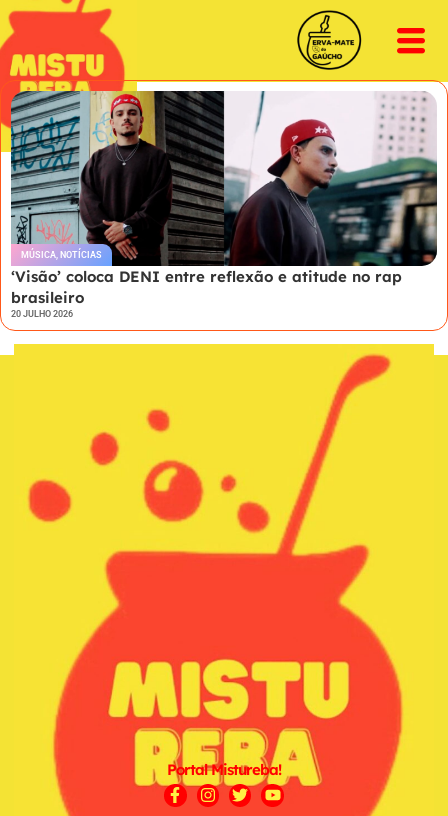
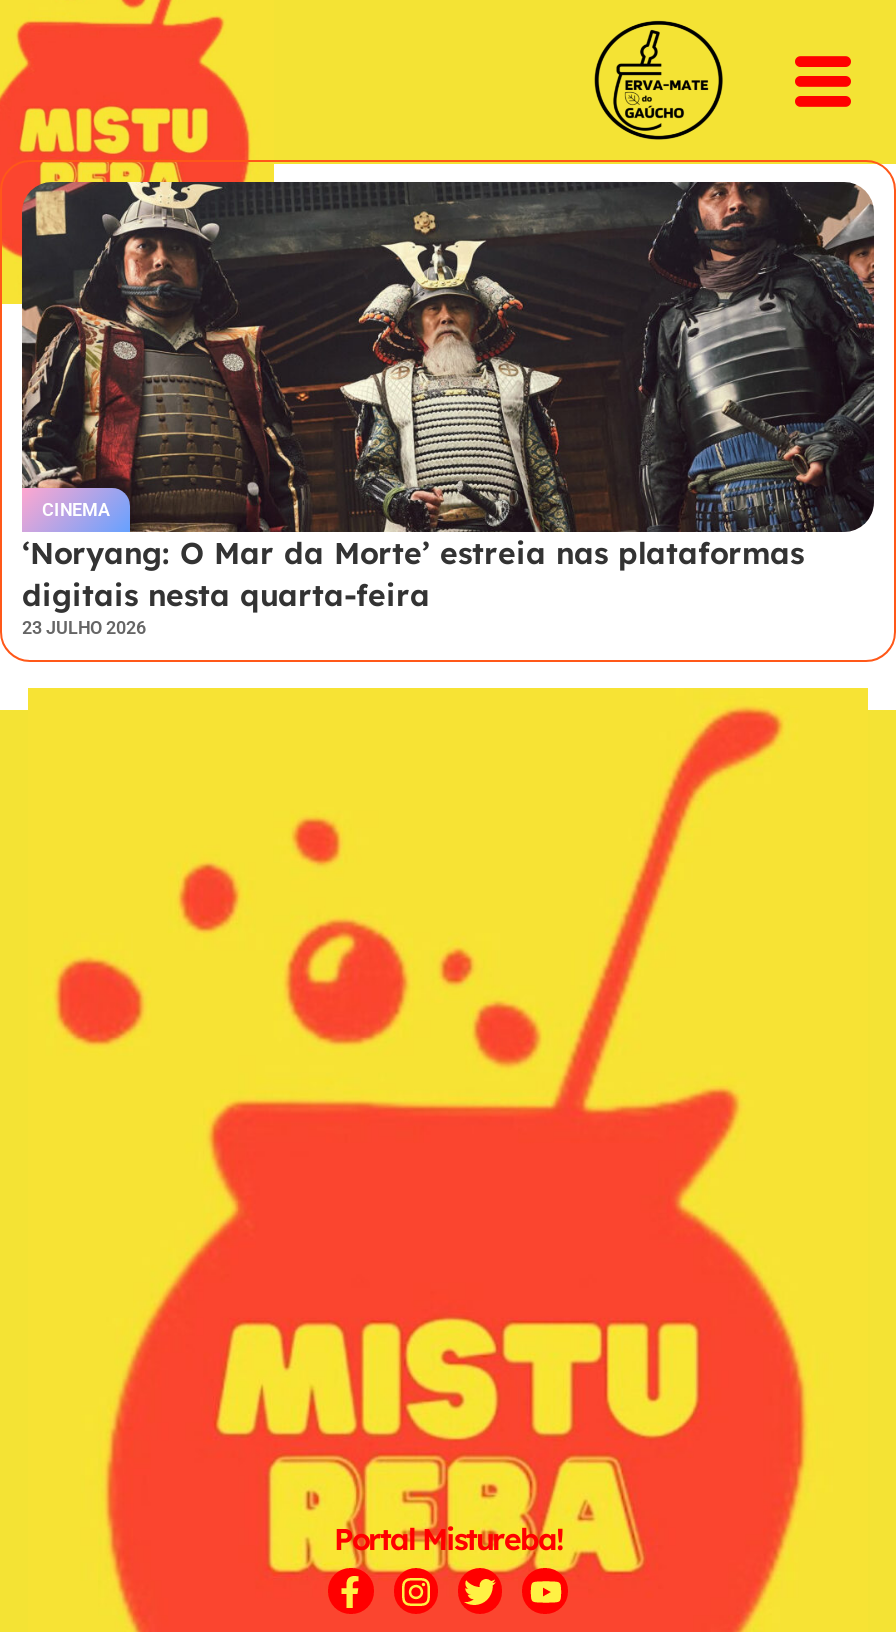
- [image]
- MÚSICA, NOTÍCIAS
- ‘Visão’ coloca DENI entre reflexão e atitude no rap
- brasileiro
- 20 JULHO 2026
+ [image]
+ CINEMA
+ ‘Noryang: O Mar da Morte’ estreia nas plataformas
+ digitais nesta quarta-feira
+ 23 JULHO 2026
